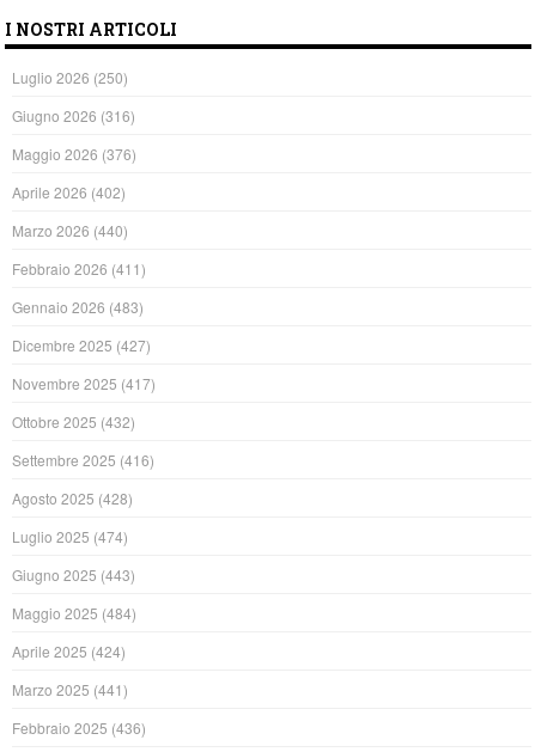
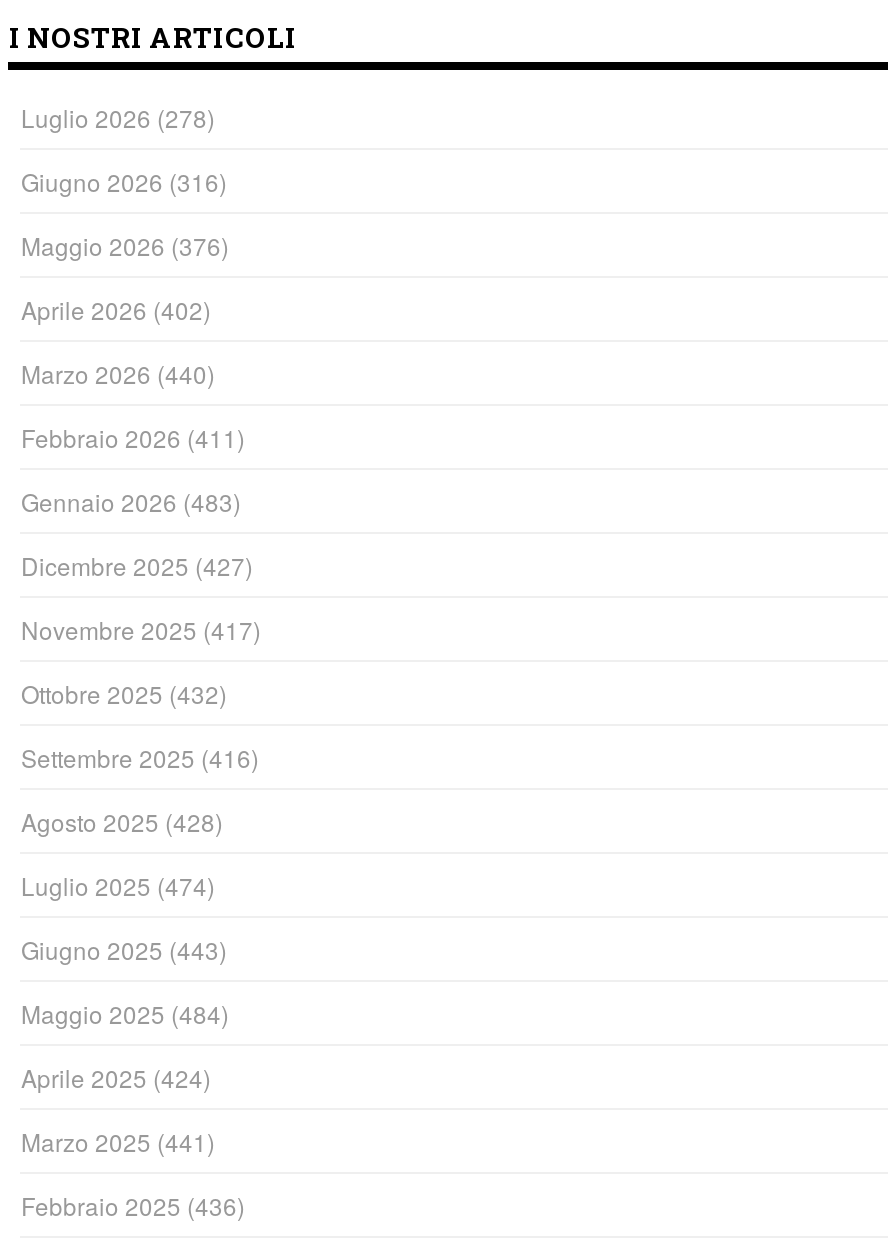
- Luglio 2026 (250)
+ Luglio 2026 (278)
